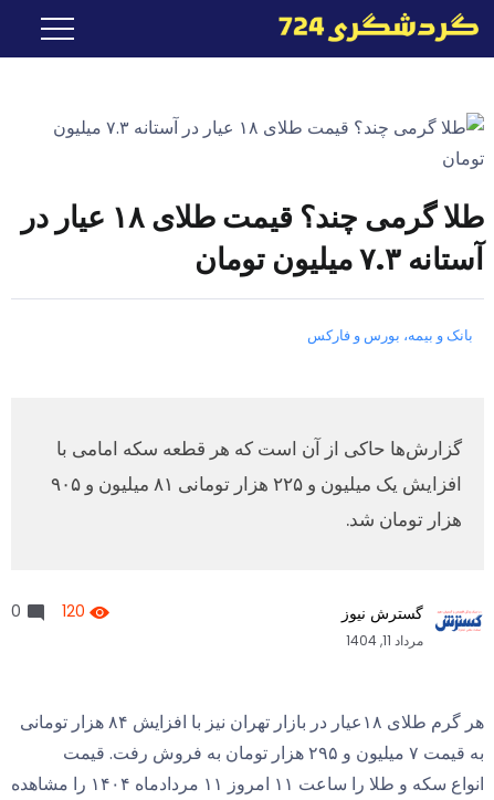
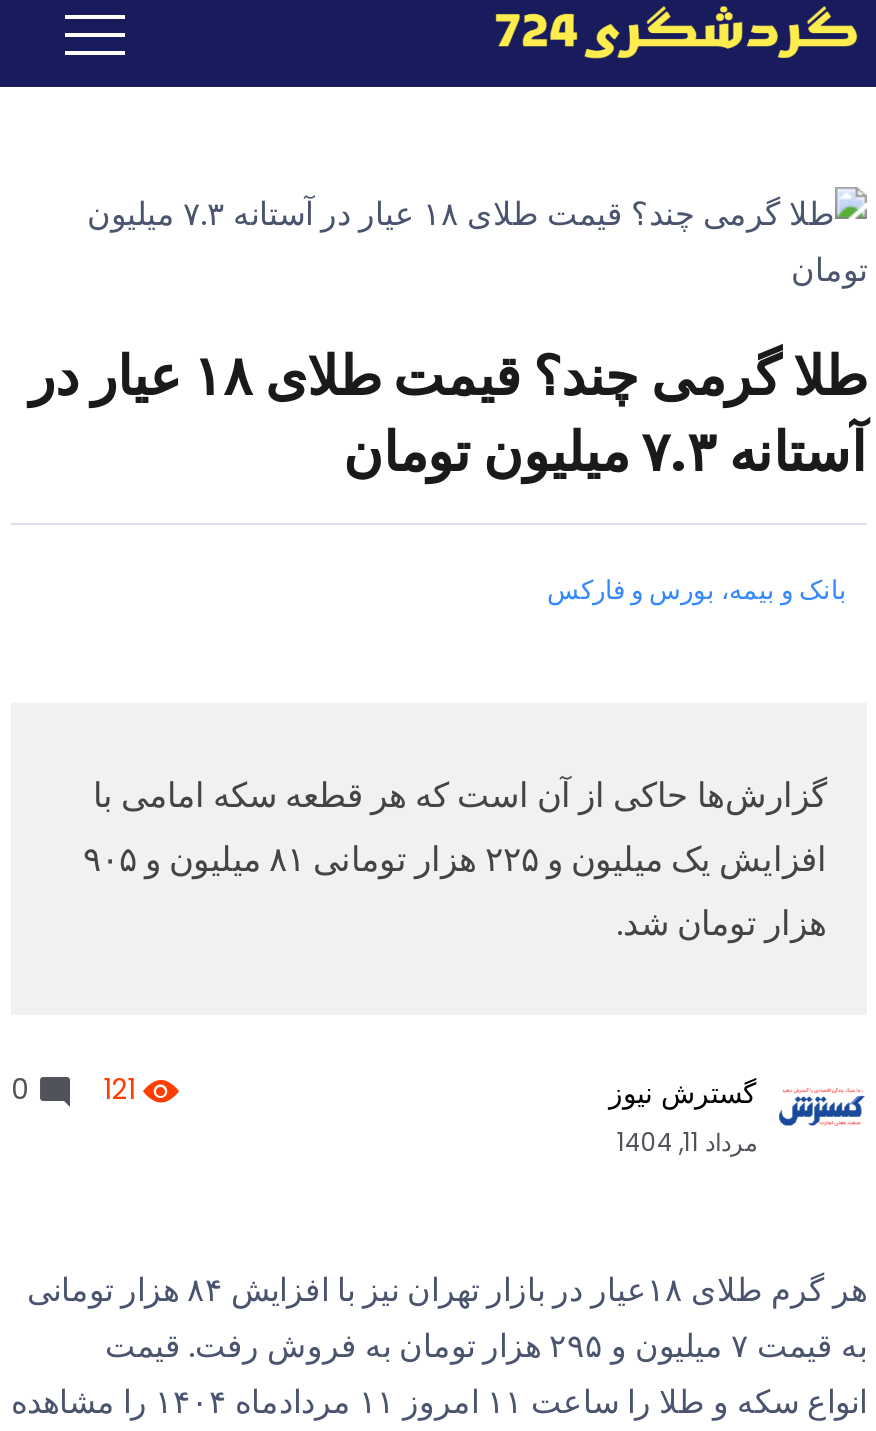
- 0 120
+ 0 121
